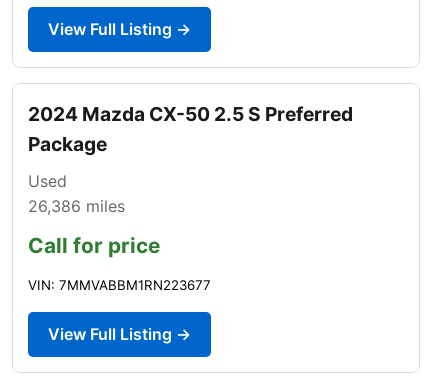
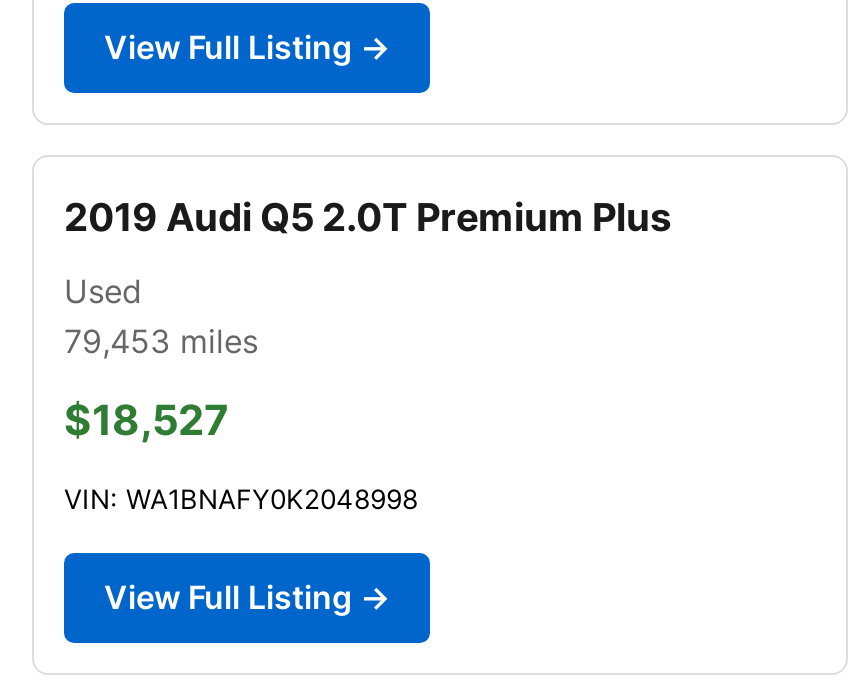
- 2024 Mazda CX-50 2.5 S Preferred
- Package
+ 2019 Audi Q5 2.0T Premium Plus

- 26,386 miles
+ 79,453 miles

- Call for price
+ $18,527

- VIN: 7MMVABBM1RN223677
+ VIN: WA1BNAFY0K2048998
